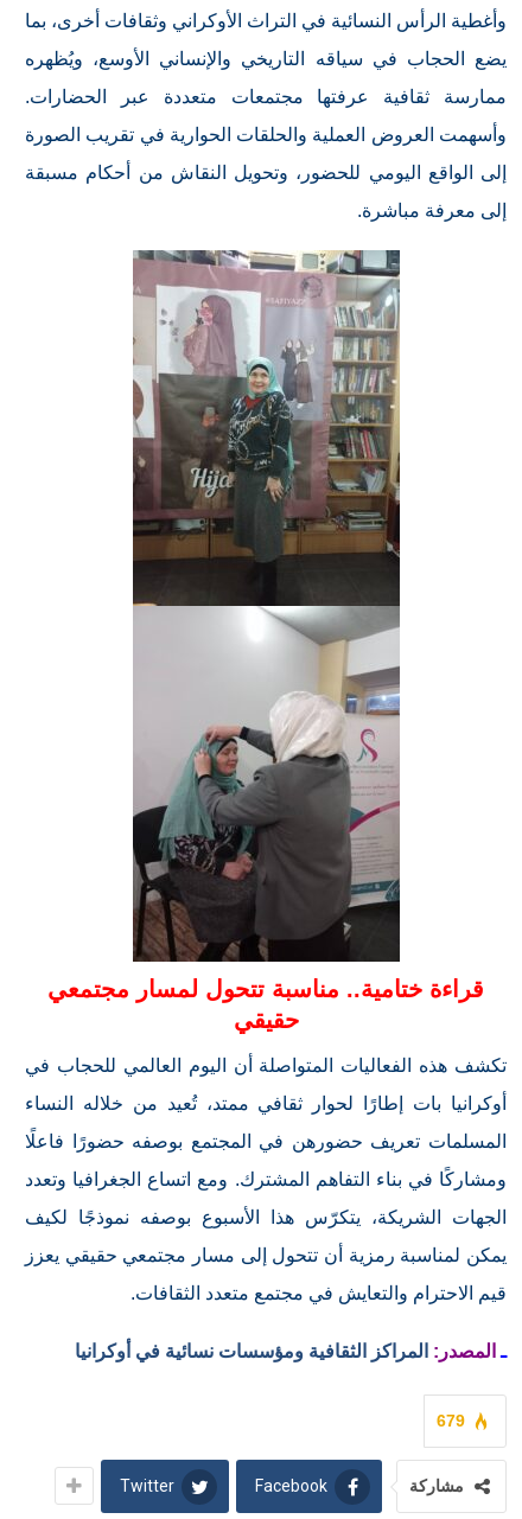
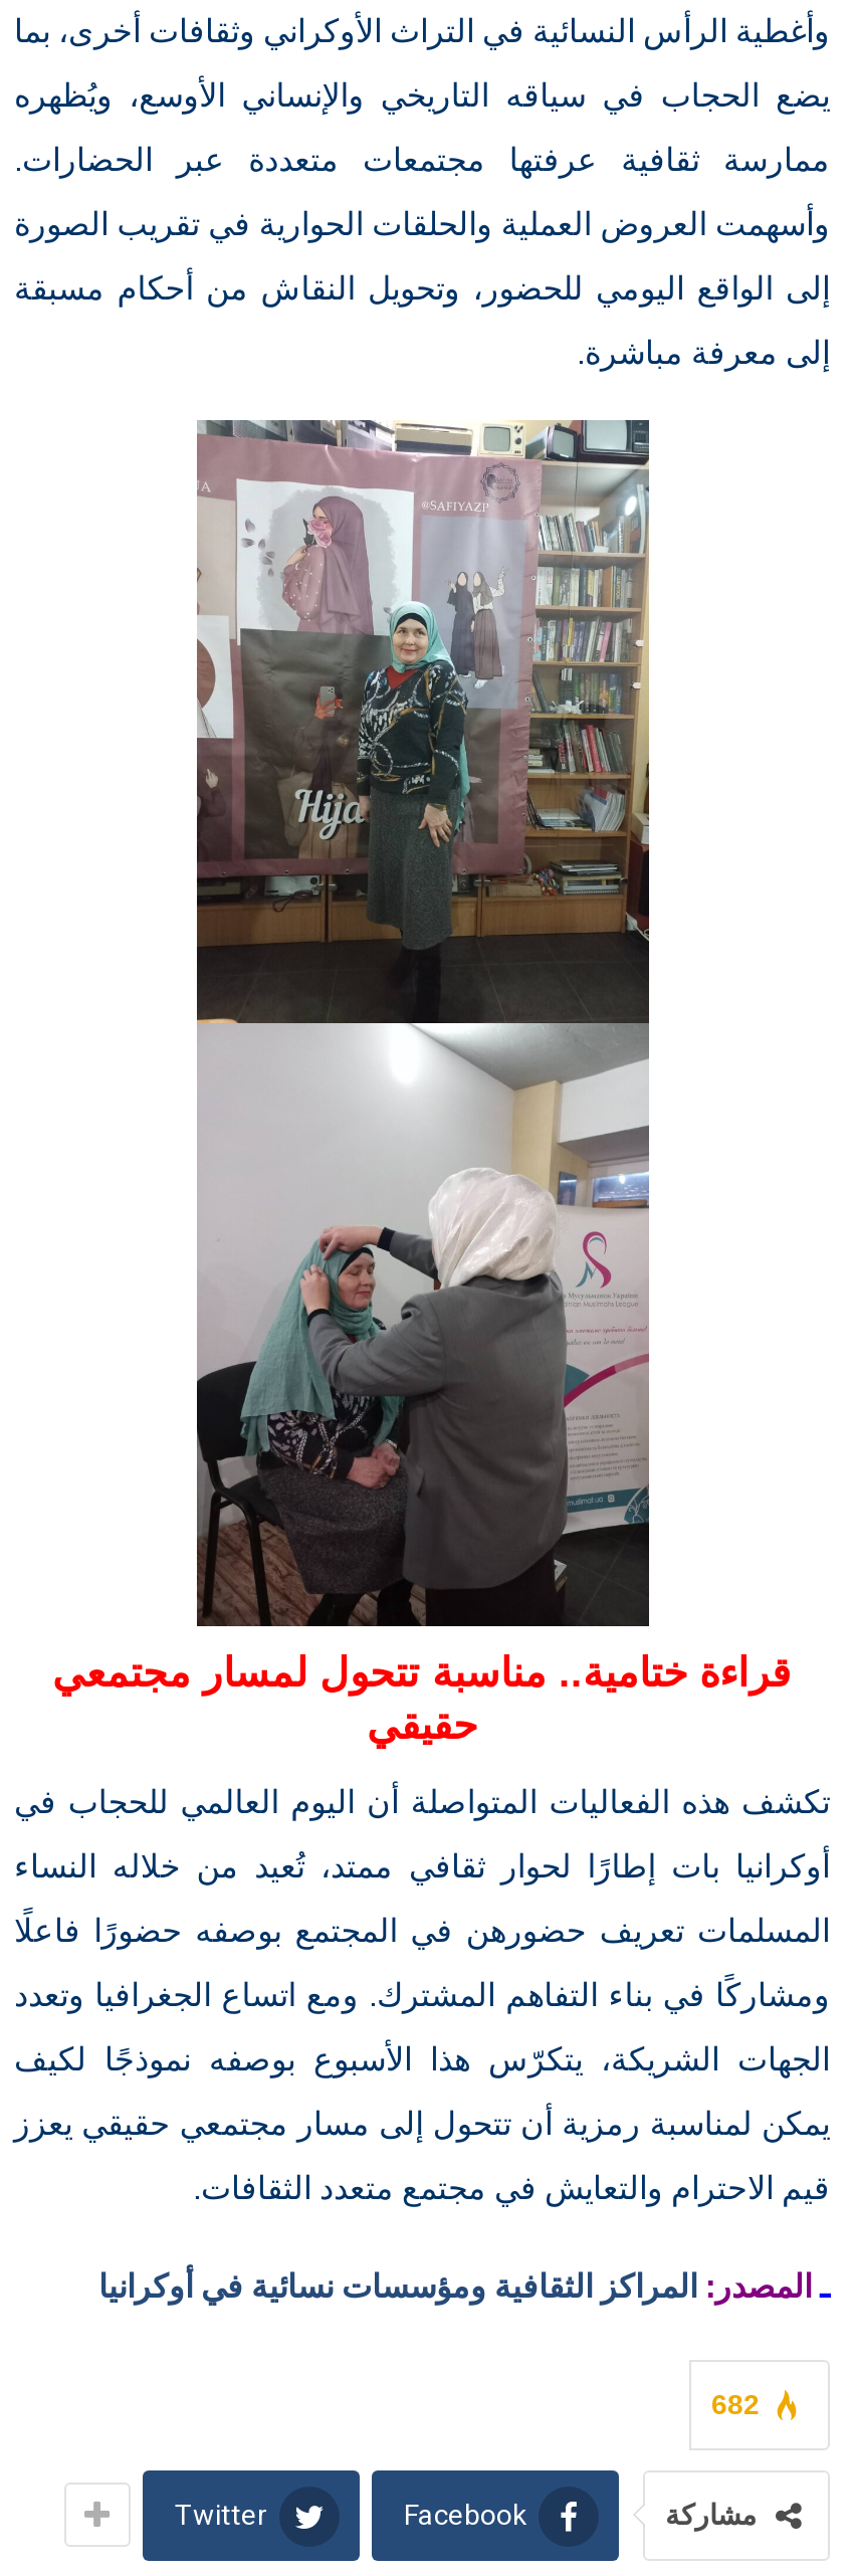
- 679
+ 682
